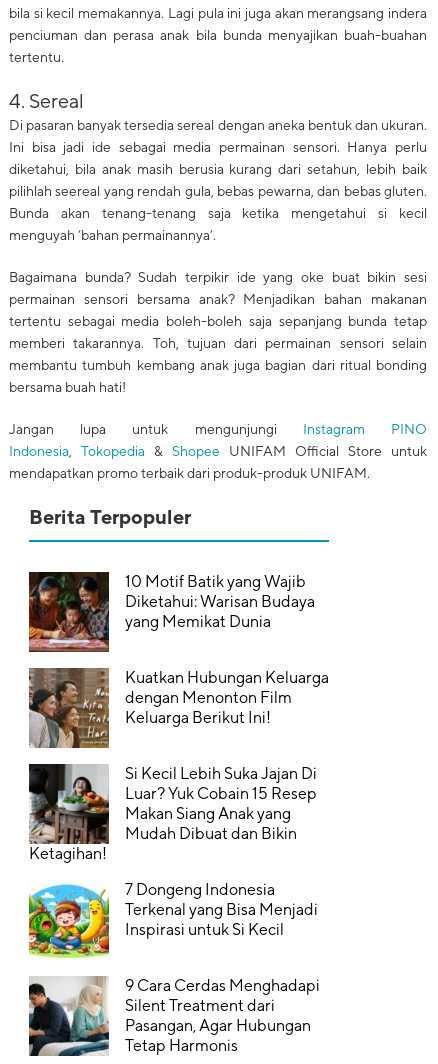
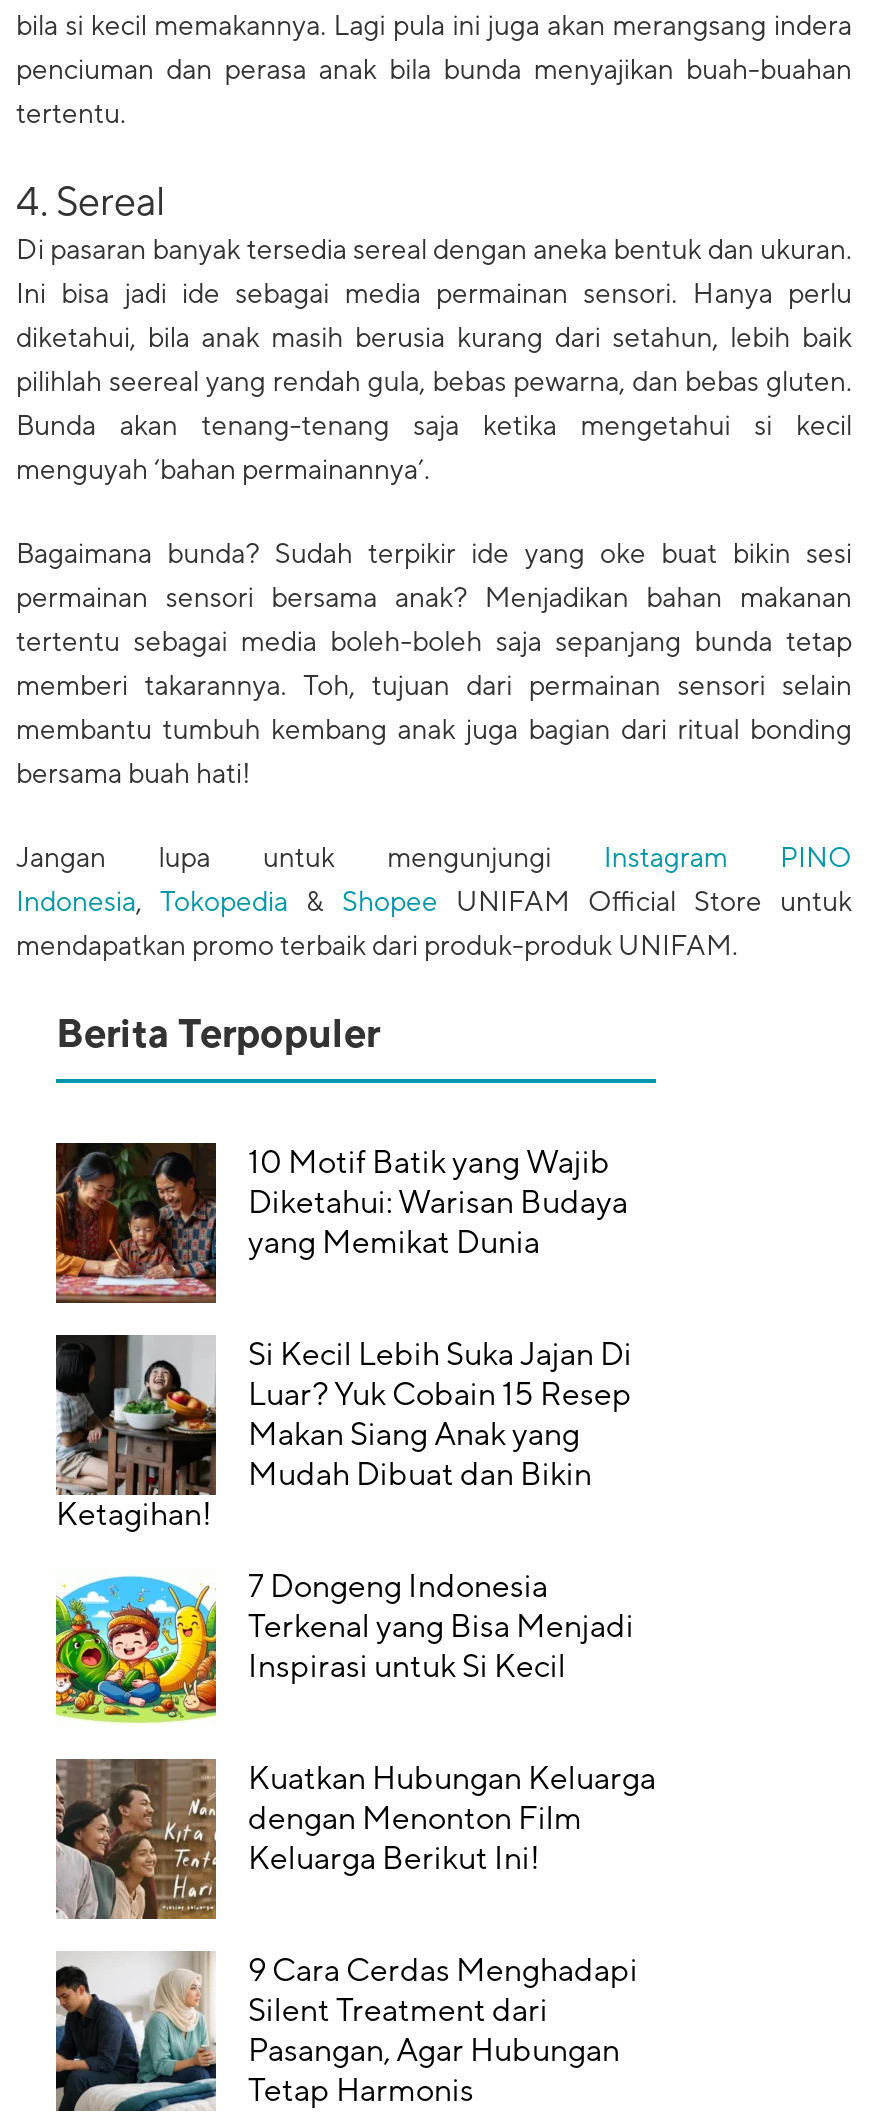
moved down: [image] | Kuatkan Hubungan Keluarga | dengan Menonton Film | Keluarga Berikut Ini!

moved up: [image] | Si Kecil Lebih Suka Jajan Di | Luar? Yuk Cobain 15 Resep | ... | Terkenal yang Bisa Menjadi | Inspirasi untuk Si Kecil
